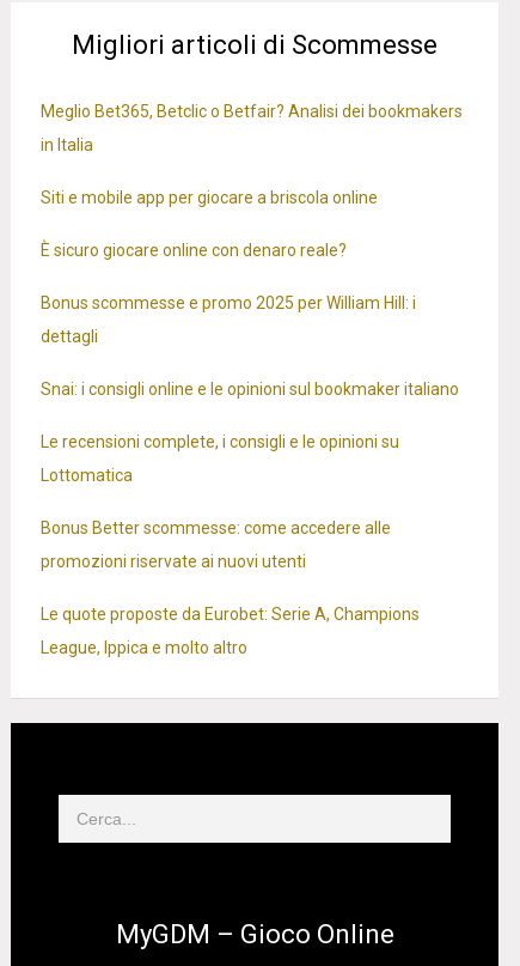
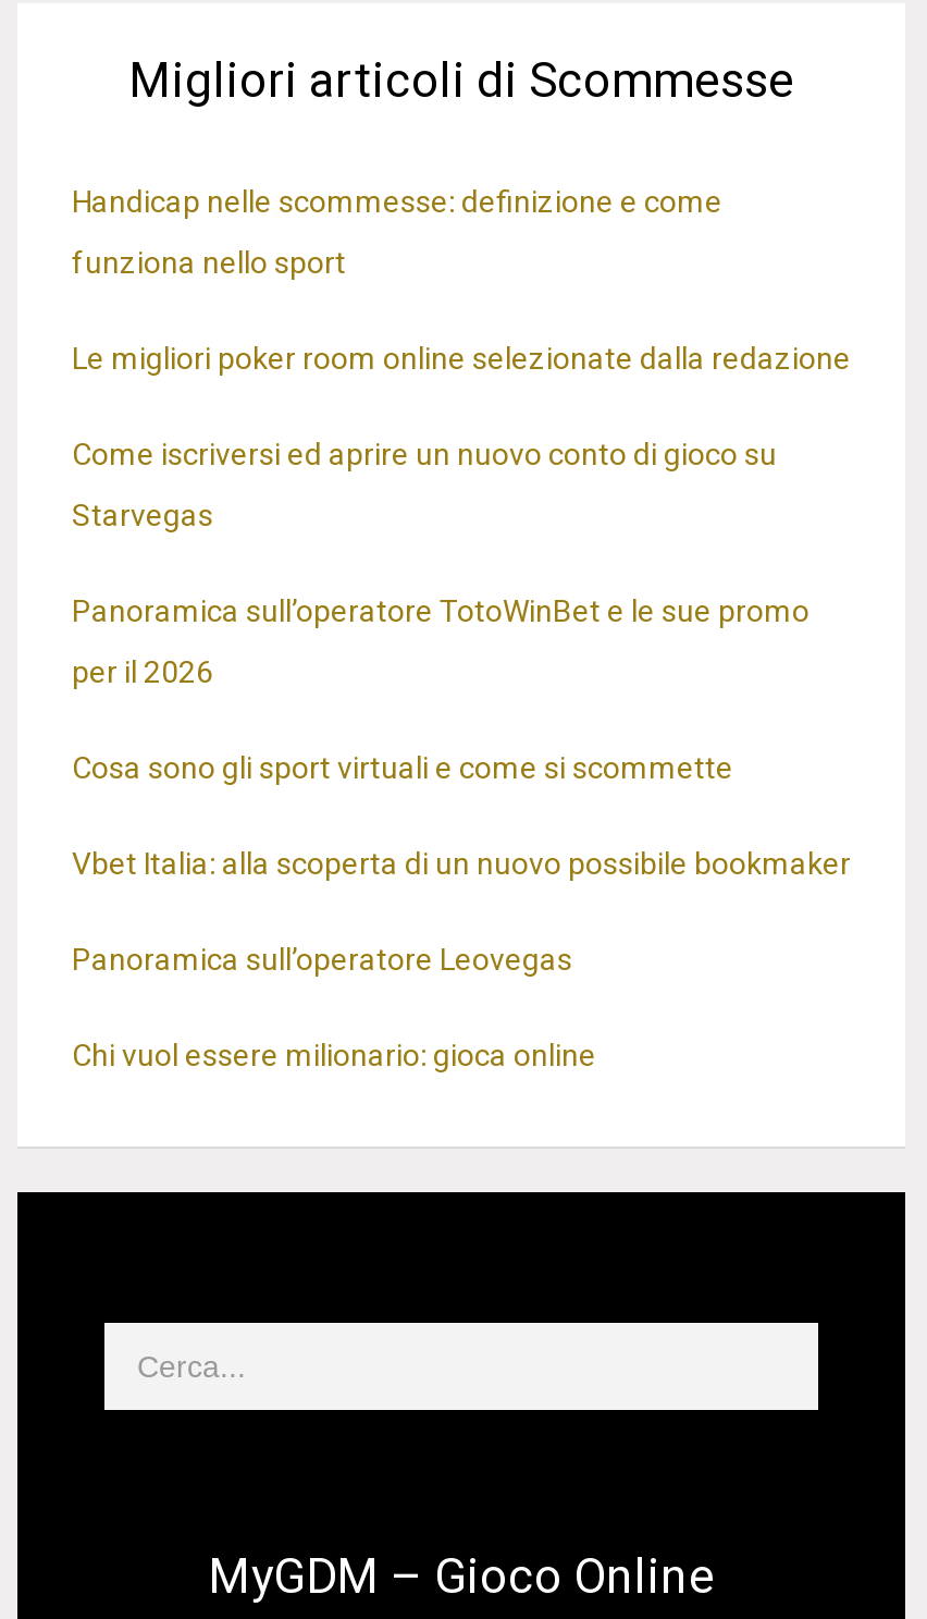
- Meglio Bet365, Betclic o Betfair? Analisi dei bookmakers
- in Italia
- Siti e mobile app per giocare a briscola online
- È sicuro giocare online con denaro reale?
- Bonus scommesse e promo 2025 per William Hill: i
- dettagli
- Snai: i consigli online e le opinioni sul bookmaker italiano
- Le recensioni complete, i consigli e le opinioni su
- Lottomatica
- Bonus Better scommesse: come accedere alle
- promozioni riservate ai nuovi utenti
- Le quote proposte da Eurobet: Serie A, Champions
- League, Ippica e molto altro
+ Handicap nelle scommesse: definizione e come
+ funziona nello sport
+ Le migliori poker room online selezionate dalla redazione
+ Come iscriversi ed aprire un nuovo conto di gioco su
+ Starvegas
+ Panoramica sull’operatore TotoWinBet e le sue promo
+ per il 2026
+ Cosa sono gli sport virtuali e come si scommette
+ Vbet Italia: alla scoperta di un nuovo possibile bookmaker
+ Panoramica sull’operatore Leovegas
+ Chi vuol essere milionario: gioca online
